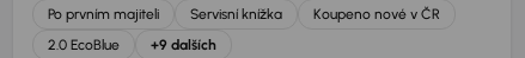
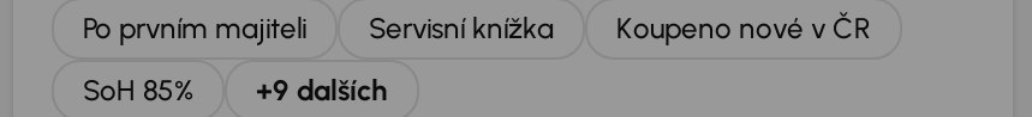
- 2.0 EcoBlue +9 dalších
+ SoH 85% +9 dalších
